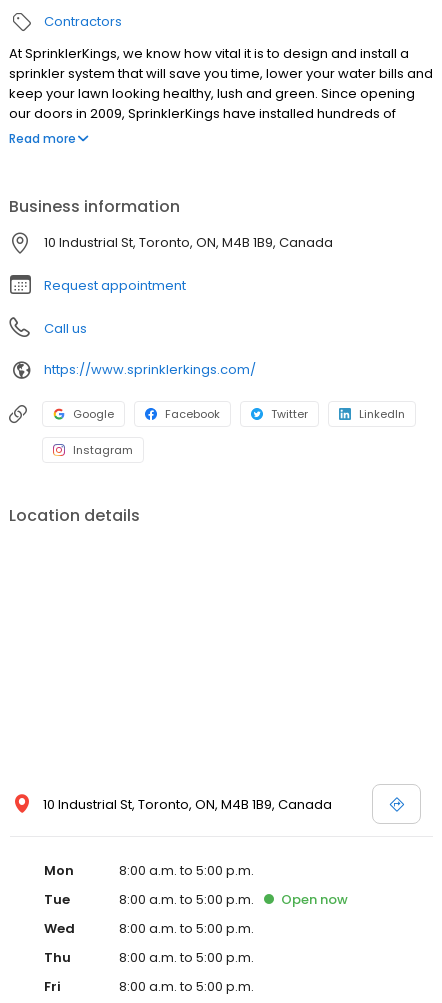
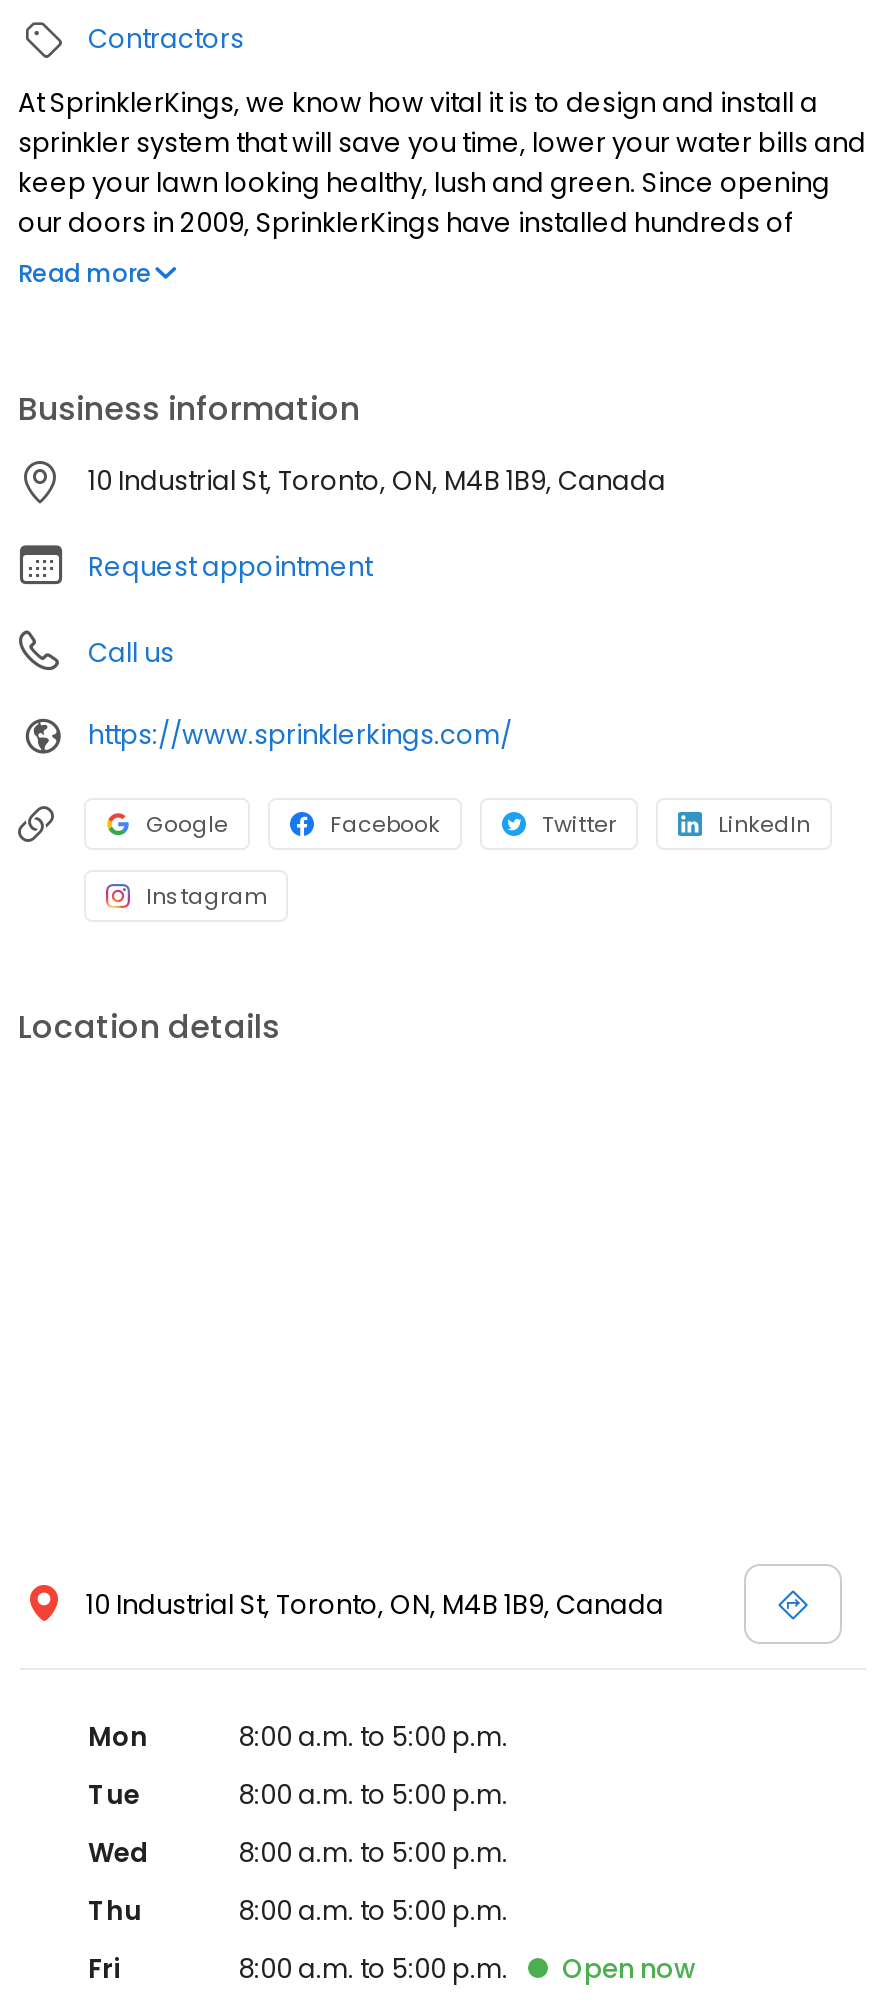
moved down: Open now
